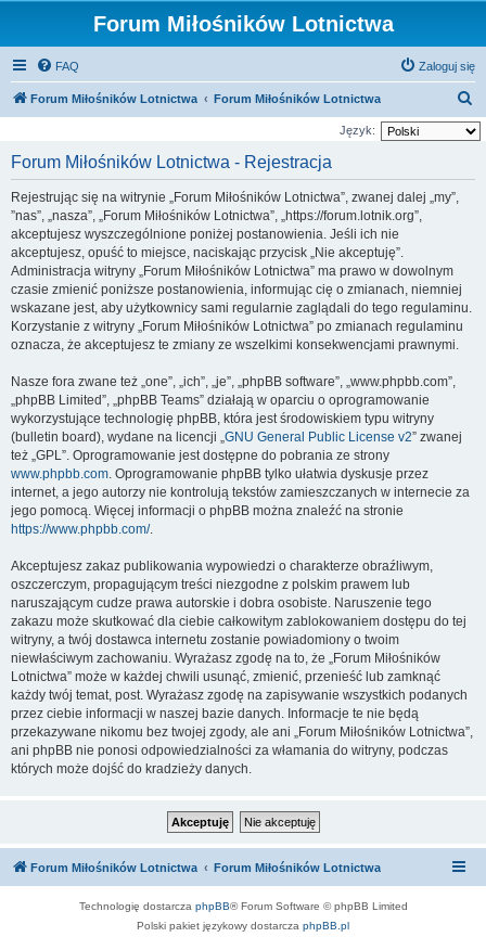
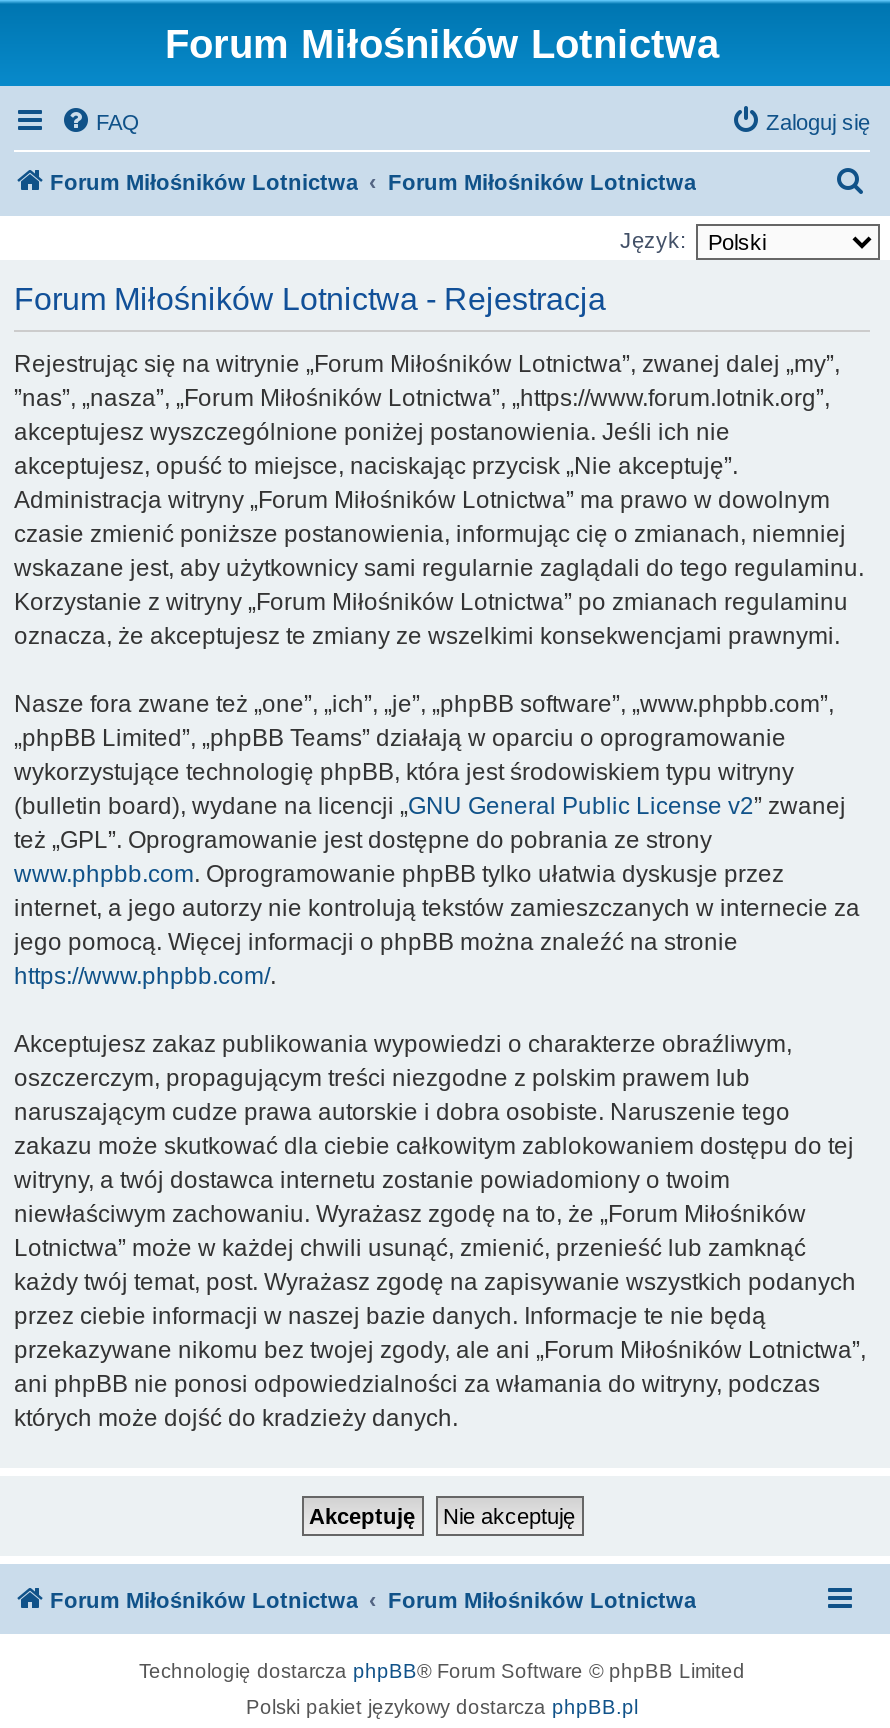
- ”nas”, „nasza”, „Forum Miłośników Lotnictwa”, „https://forum.lotnik.org”,
+ ”nas”, „nasza”, „Forum Miłośników Lotnictwa”, „https://www.forum.lotnik.org”,
